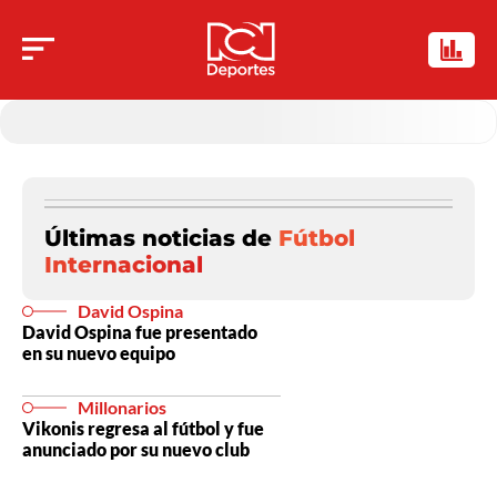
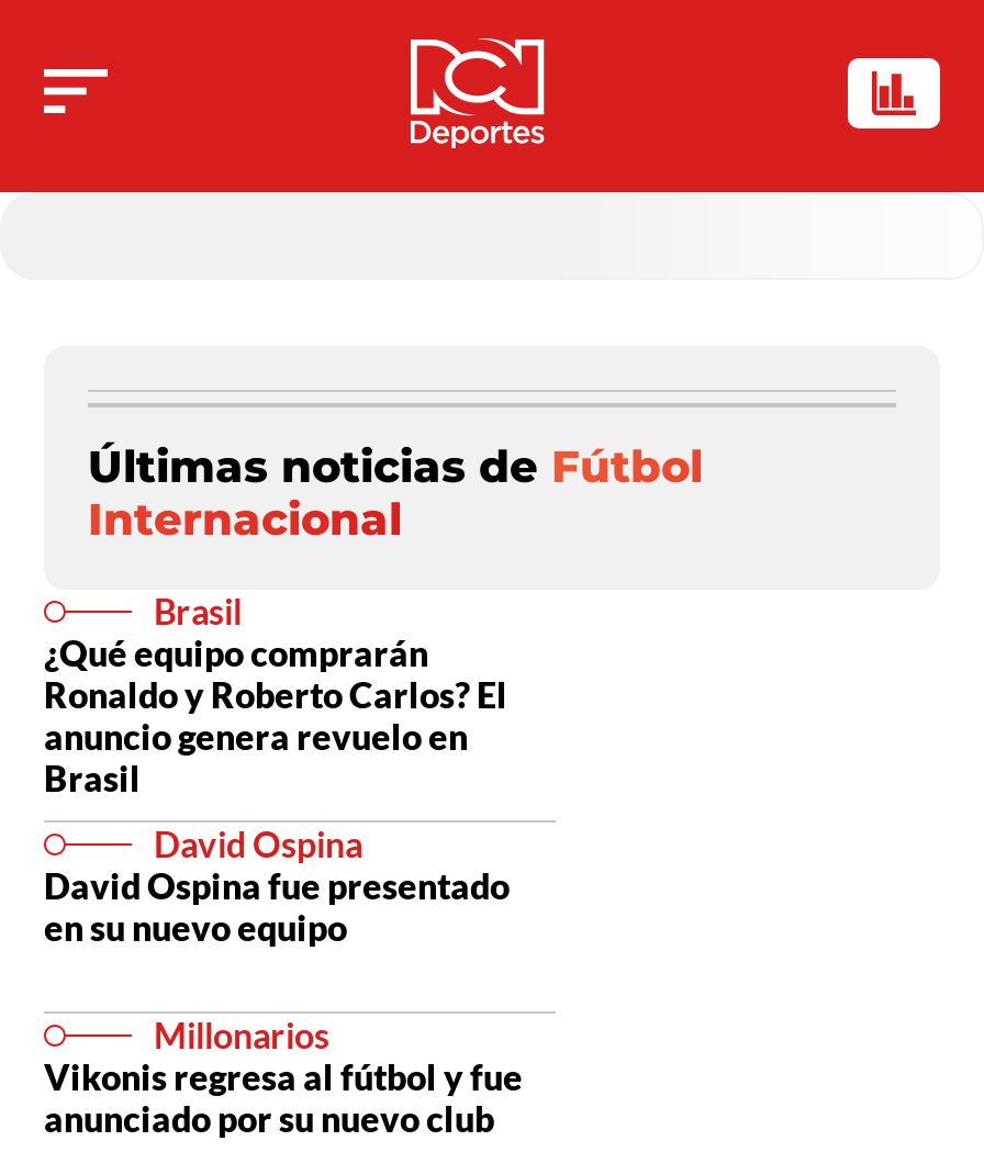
+ Brasil
+ ¿Qué equipo comprarán
+ Ronaldo y Roberto Carlos? El
+ anuncio genera revuelo en
+ Brasil
